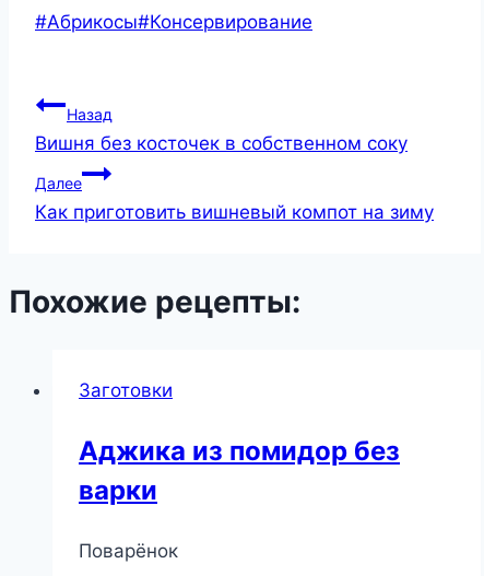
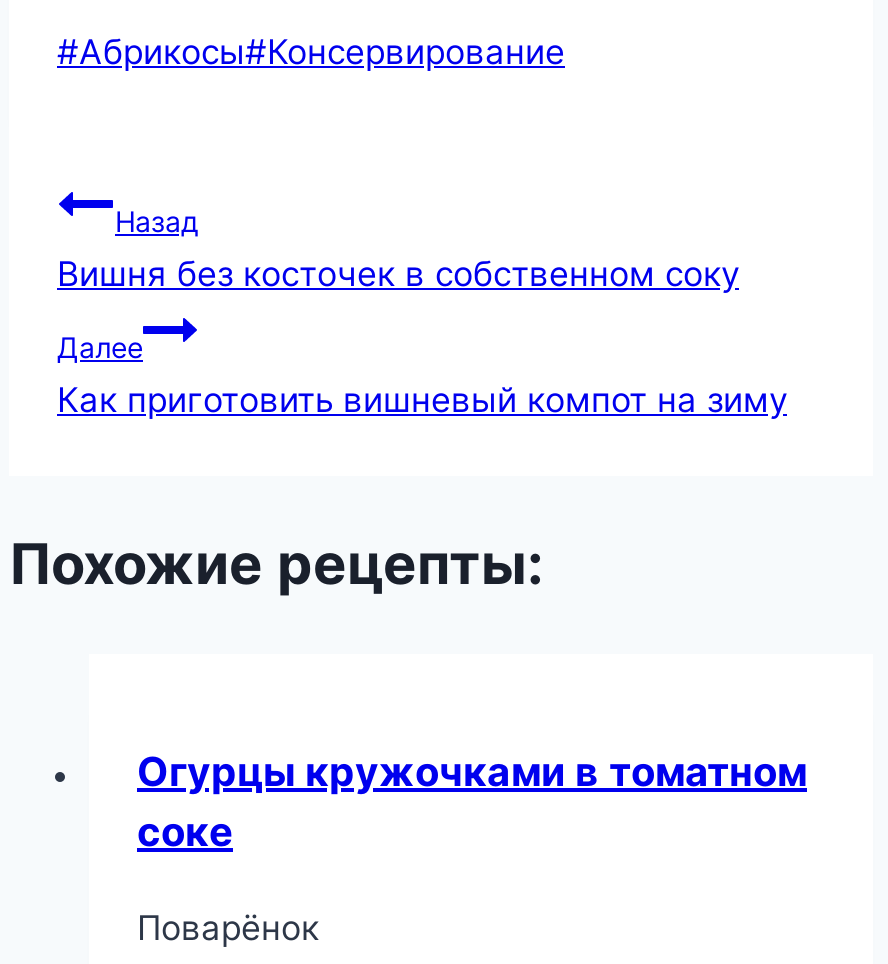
- Заготовки
- Аджика из помидор без
- варки
+ Огурцы кружочками в томатном
+ соке
